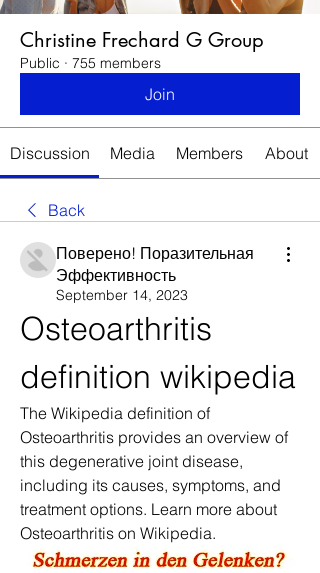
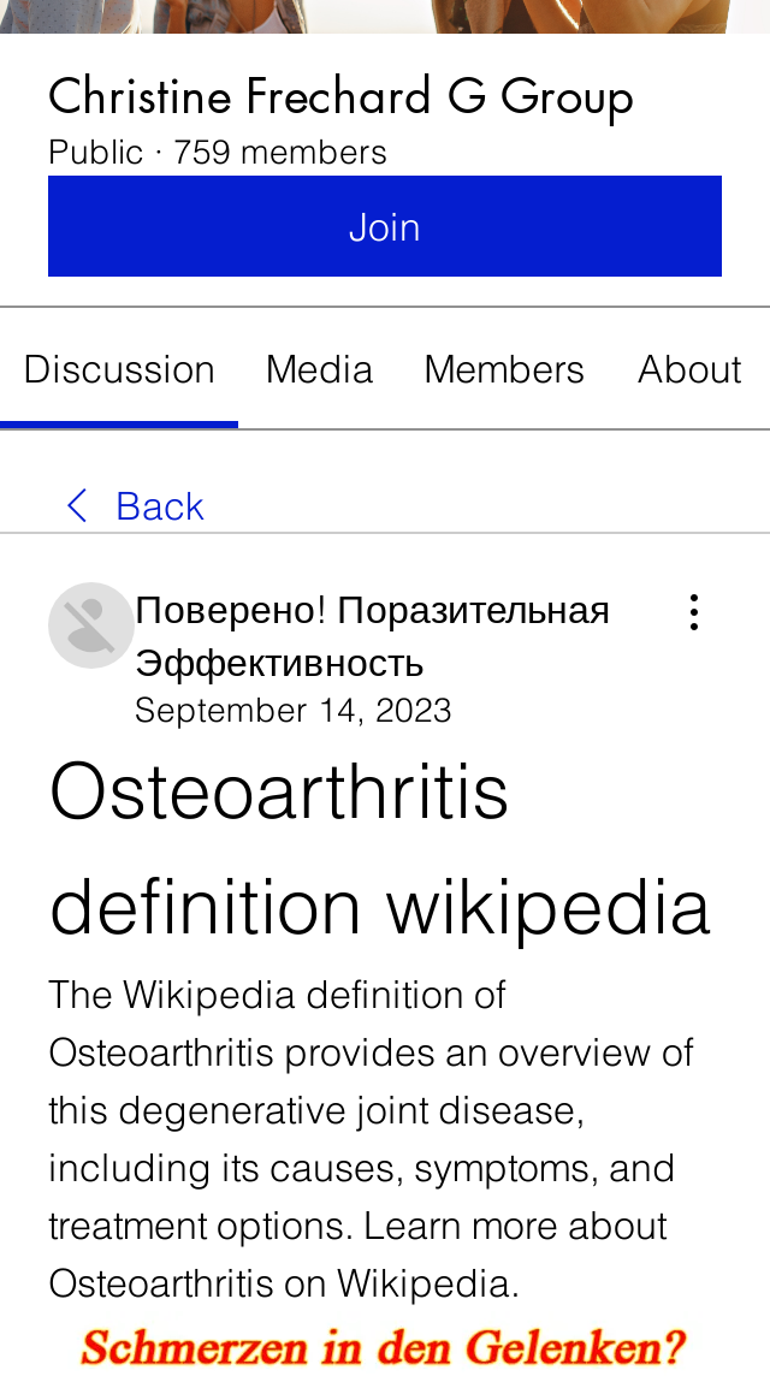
- Public · 755 members
+ Public · 759 members
